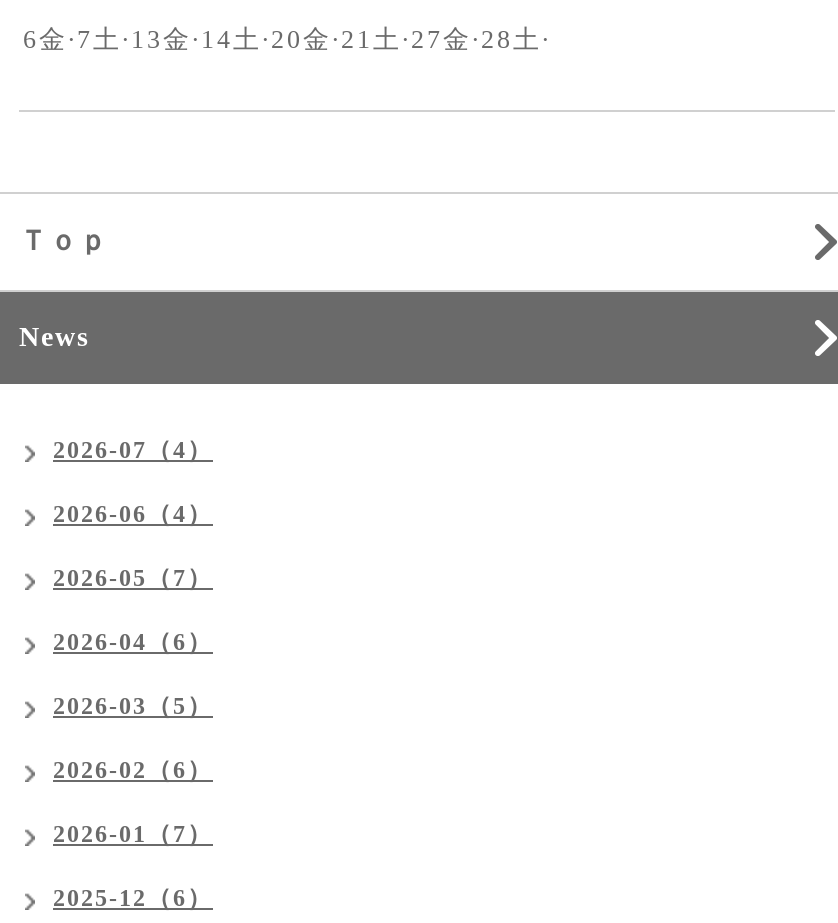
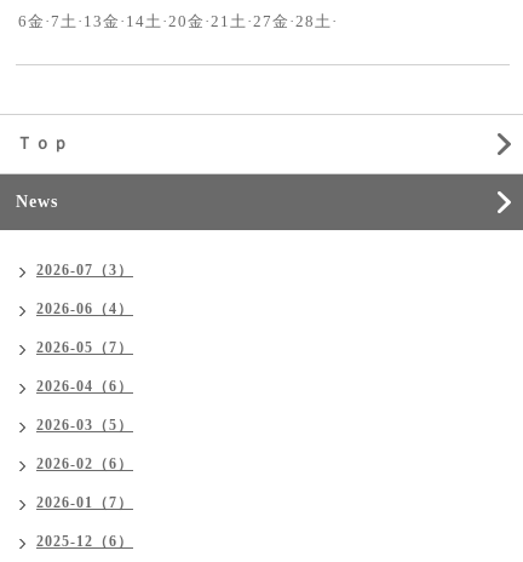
- 2026-07（4）
+ 2026-07（3）
